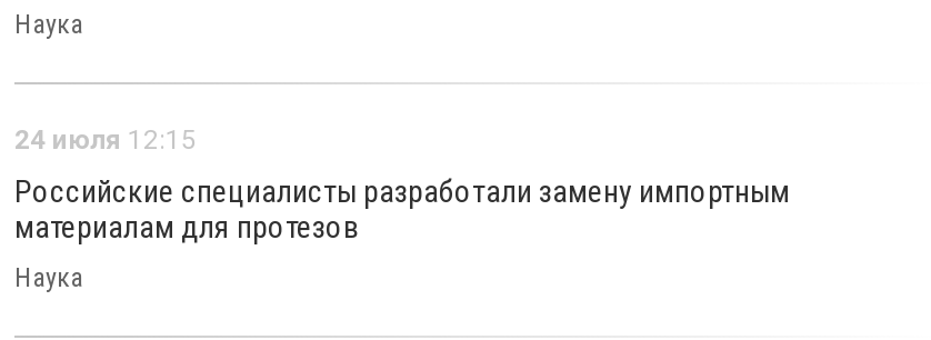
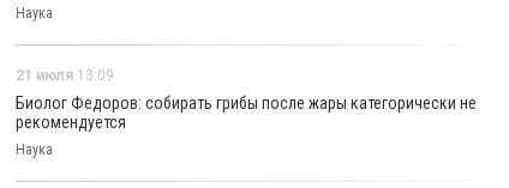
- 24 июля 12:15
+ 21 июля 13:09

- Российские специалисты разработали замену импортным
- материалам для протезов
+ Биолог Федоров: собирать грибы после жары категорически не
+ рекомендуется
